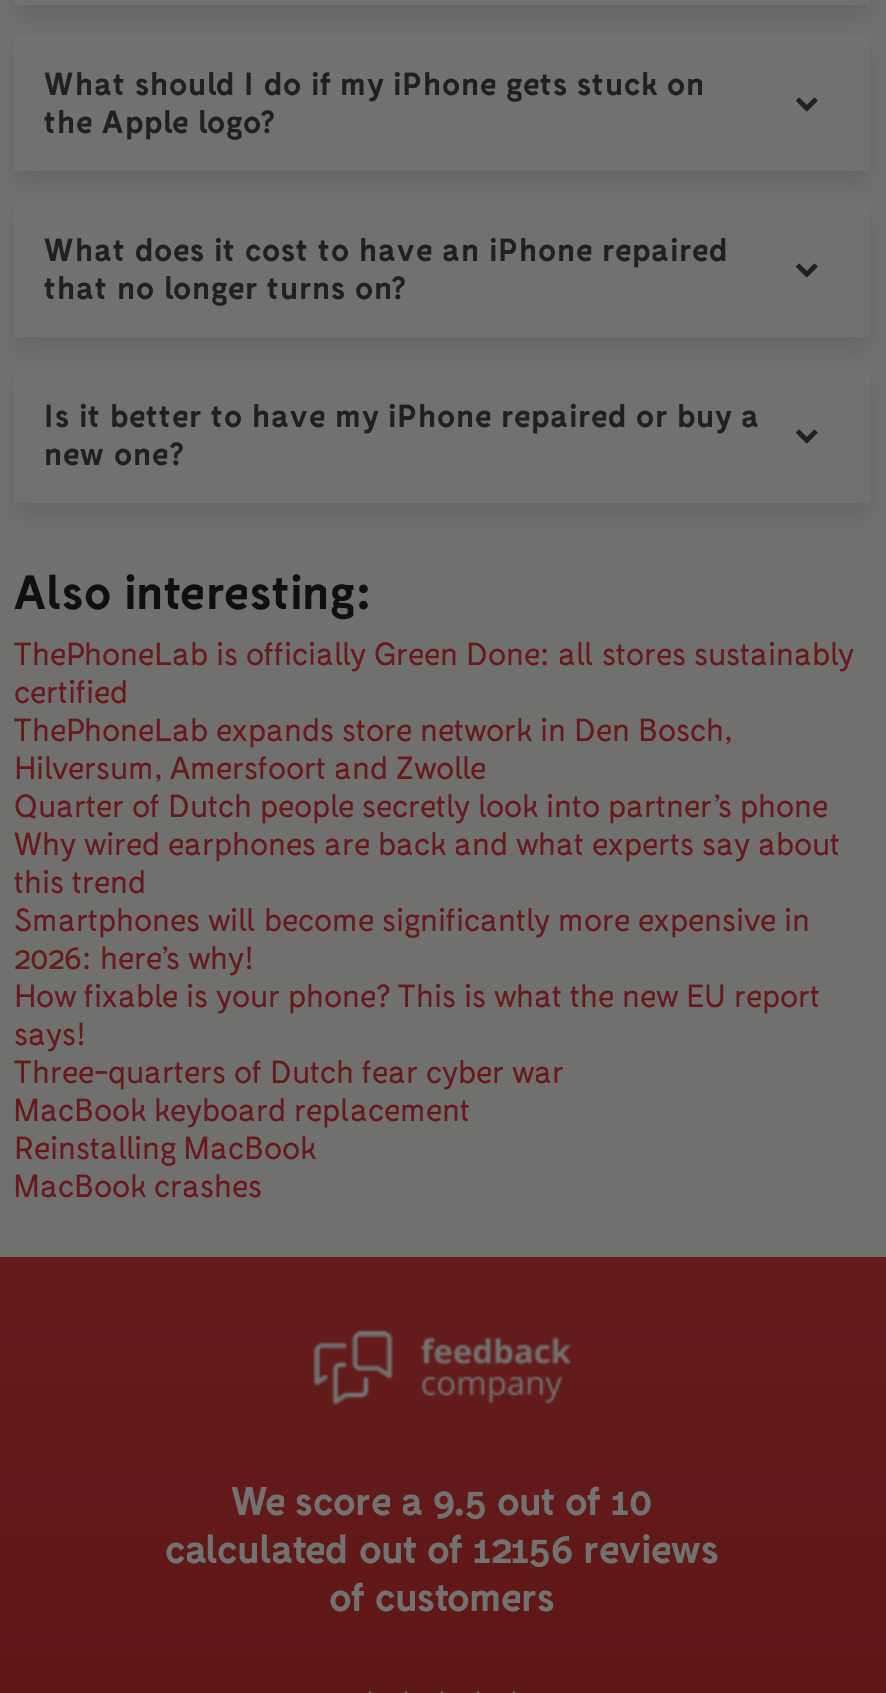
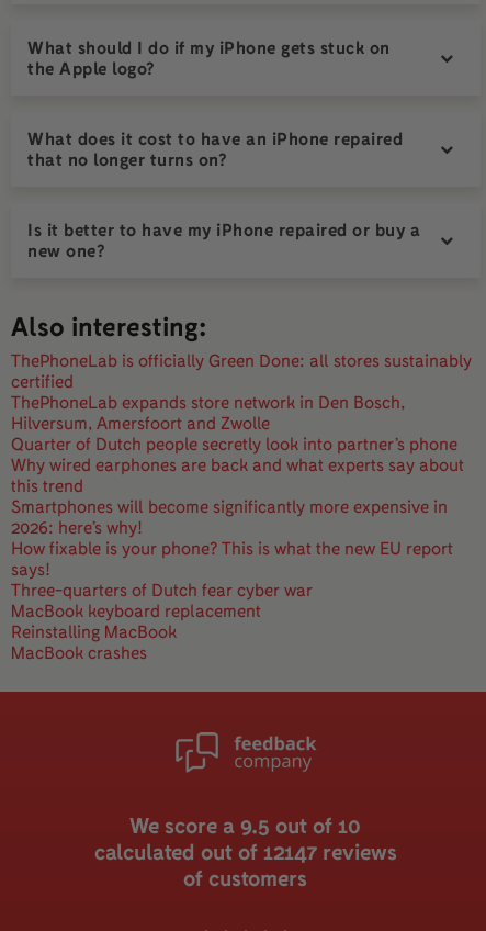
- calculated out of 12156 reviews
+ calculated out of 12147 reviews
